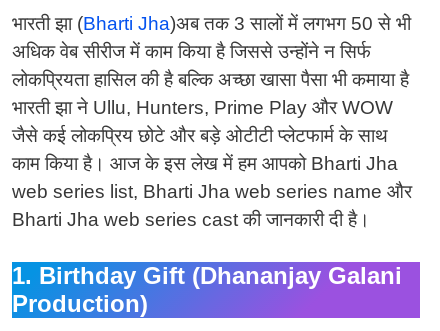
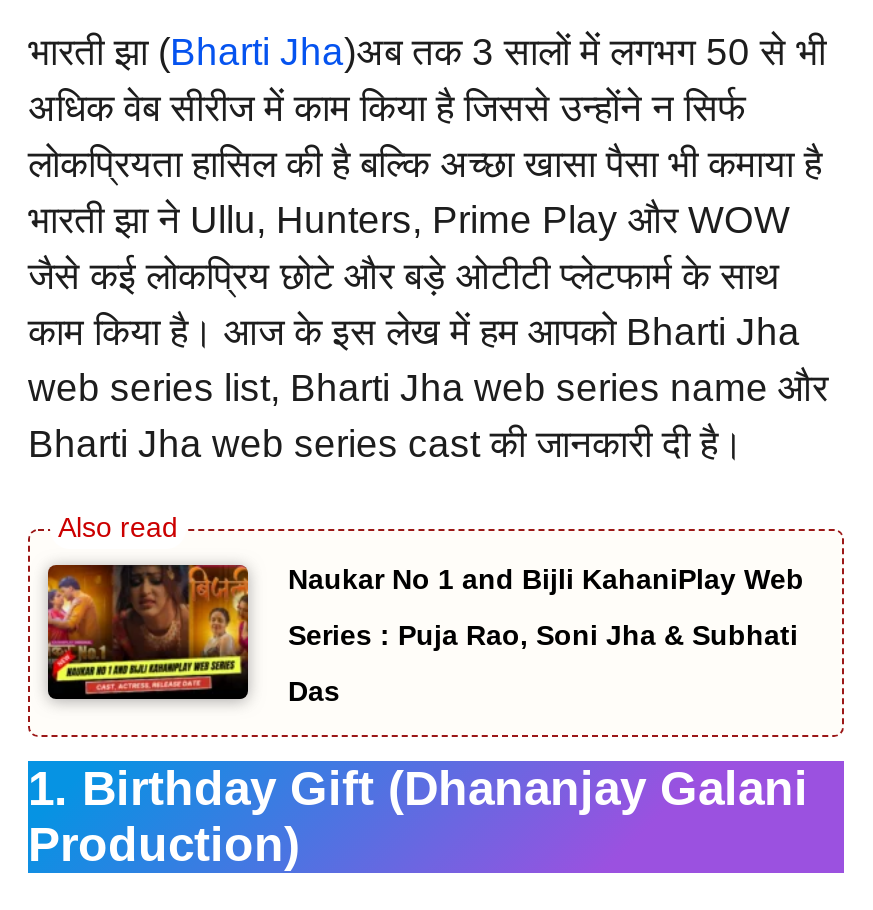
+ [image]
+ Naukar No 1 and Bijli KahaniPlay Web
+ Series : Puja Rao, Soni Jha & Subhati
+ Das
